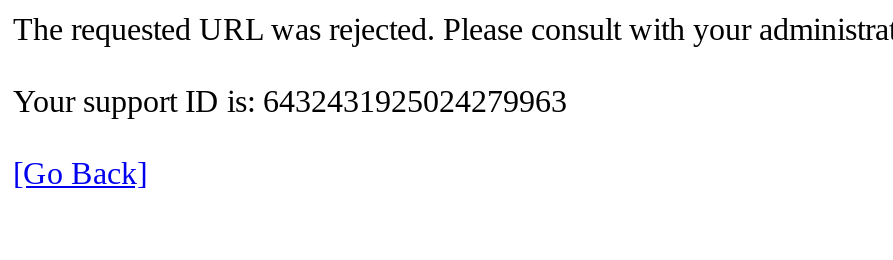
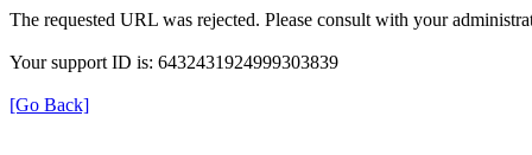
- Your support ID is: 6432431925024279963
+ Your support ID is: 6432431924999303839
